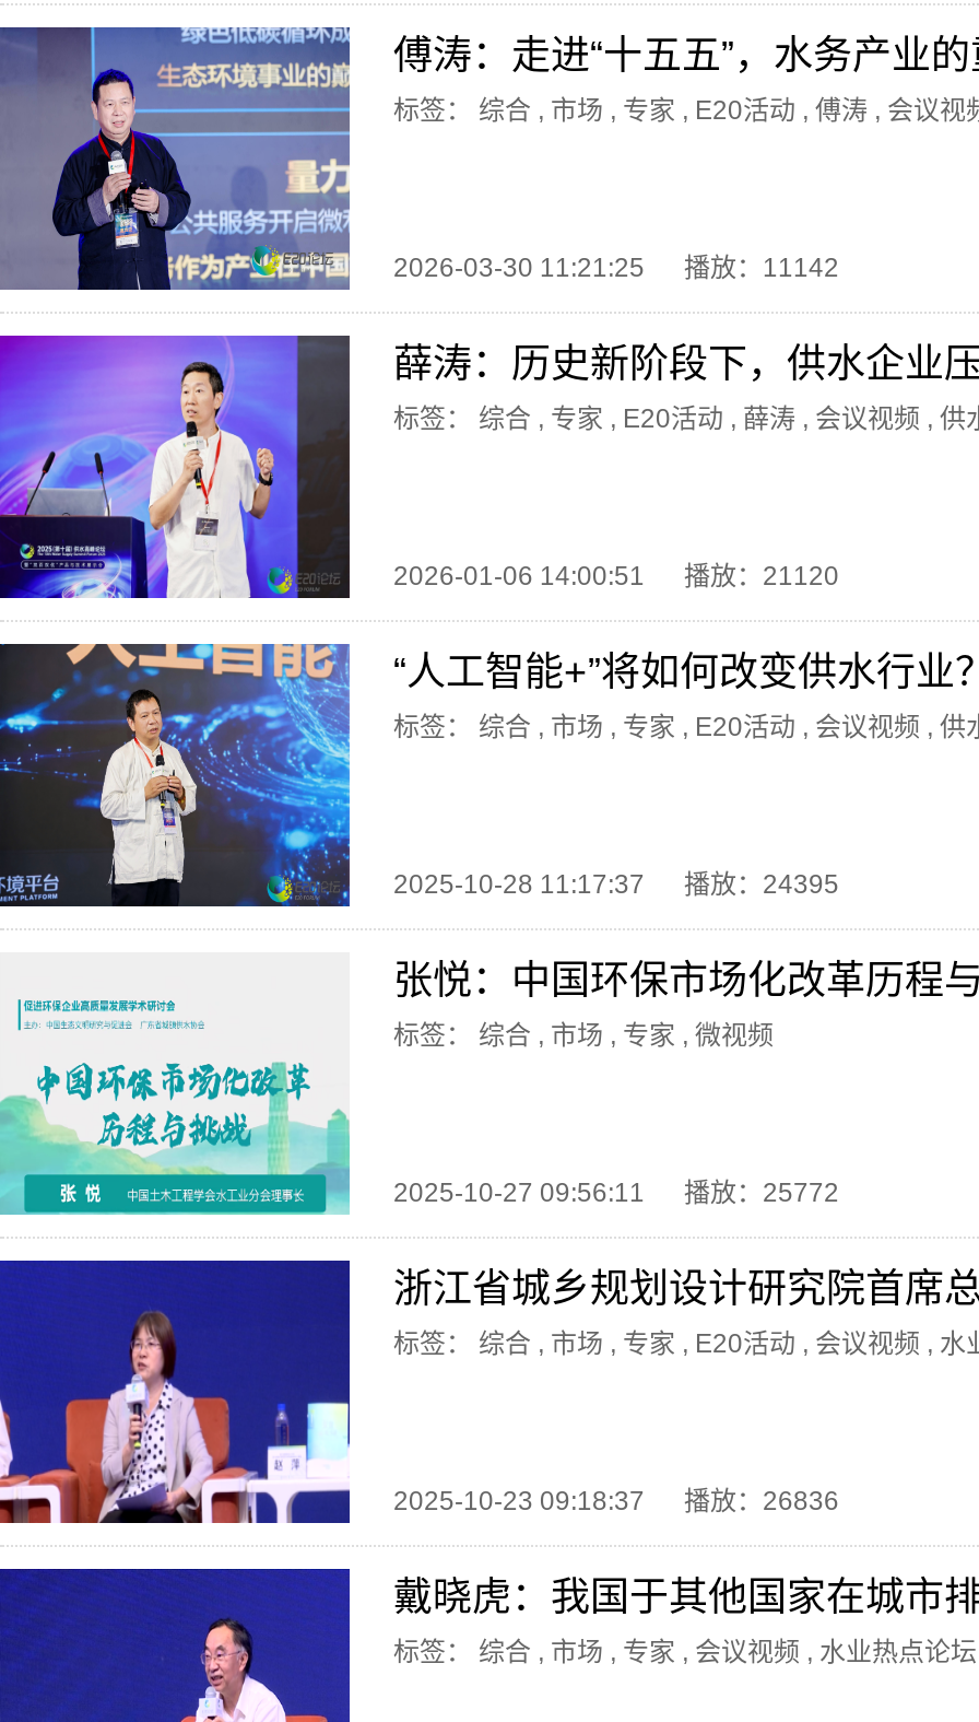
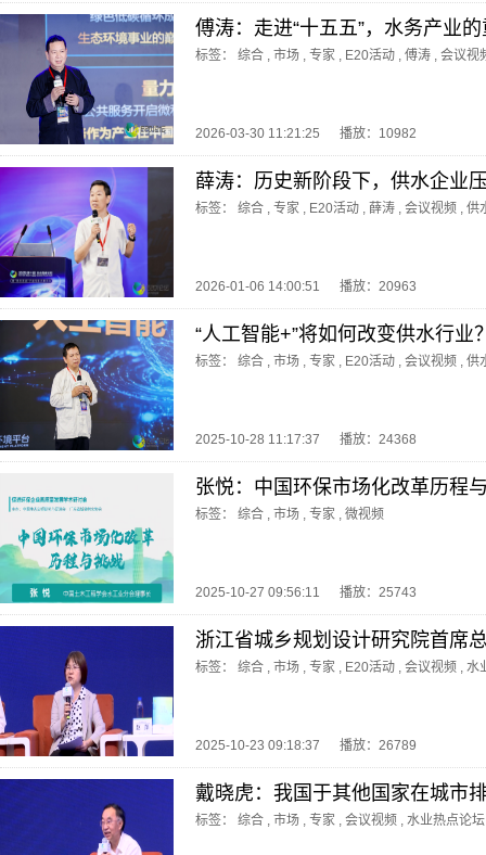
- 2026-03-30 11:21:25 播放：11142
+ 2026-03-30 11:21:25 播放：10982

- 2026-01-06 14:00:51 播放：21120
+ 2026-01-06 14:00:51 播放：20963

- 2025-10-28 11:17:37 播放：24395
+ 2025-10-28 11:17:37 播放：24368

- 2025-10-27 09:56:11 播放：25772
+ 2025-10-27 09:56:11 播放：25743

- 2025-10-23 09:18:37 播放：26836
+ 2025-10-23 09:18:37 播放：26789
